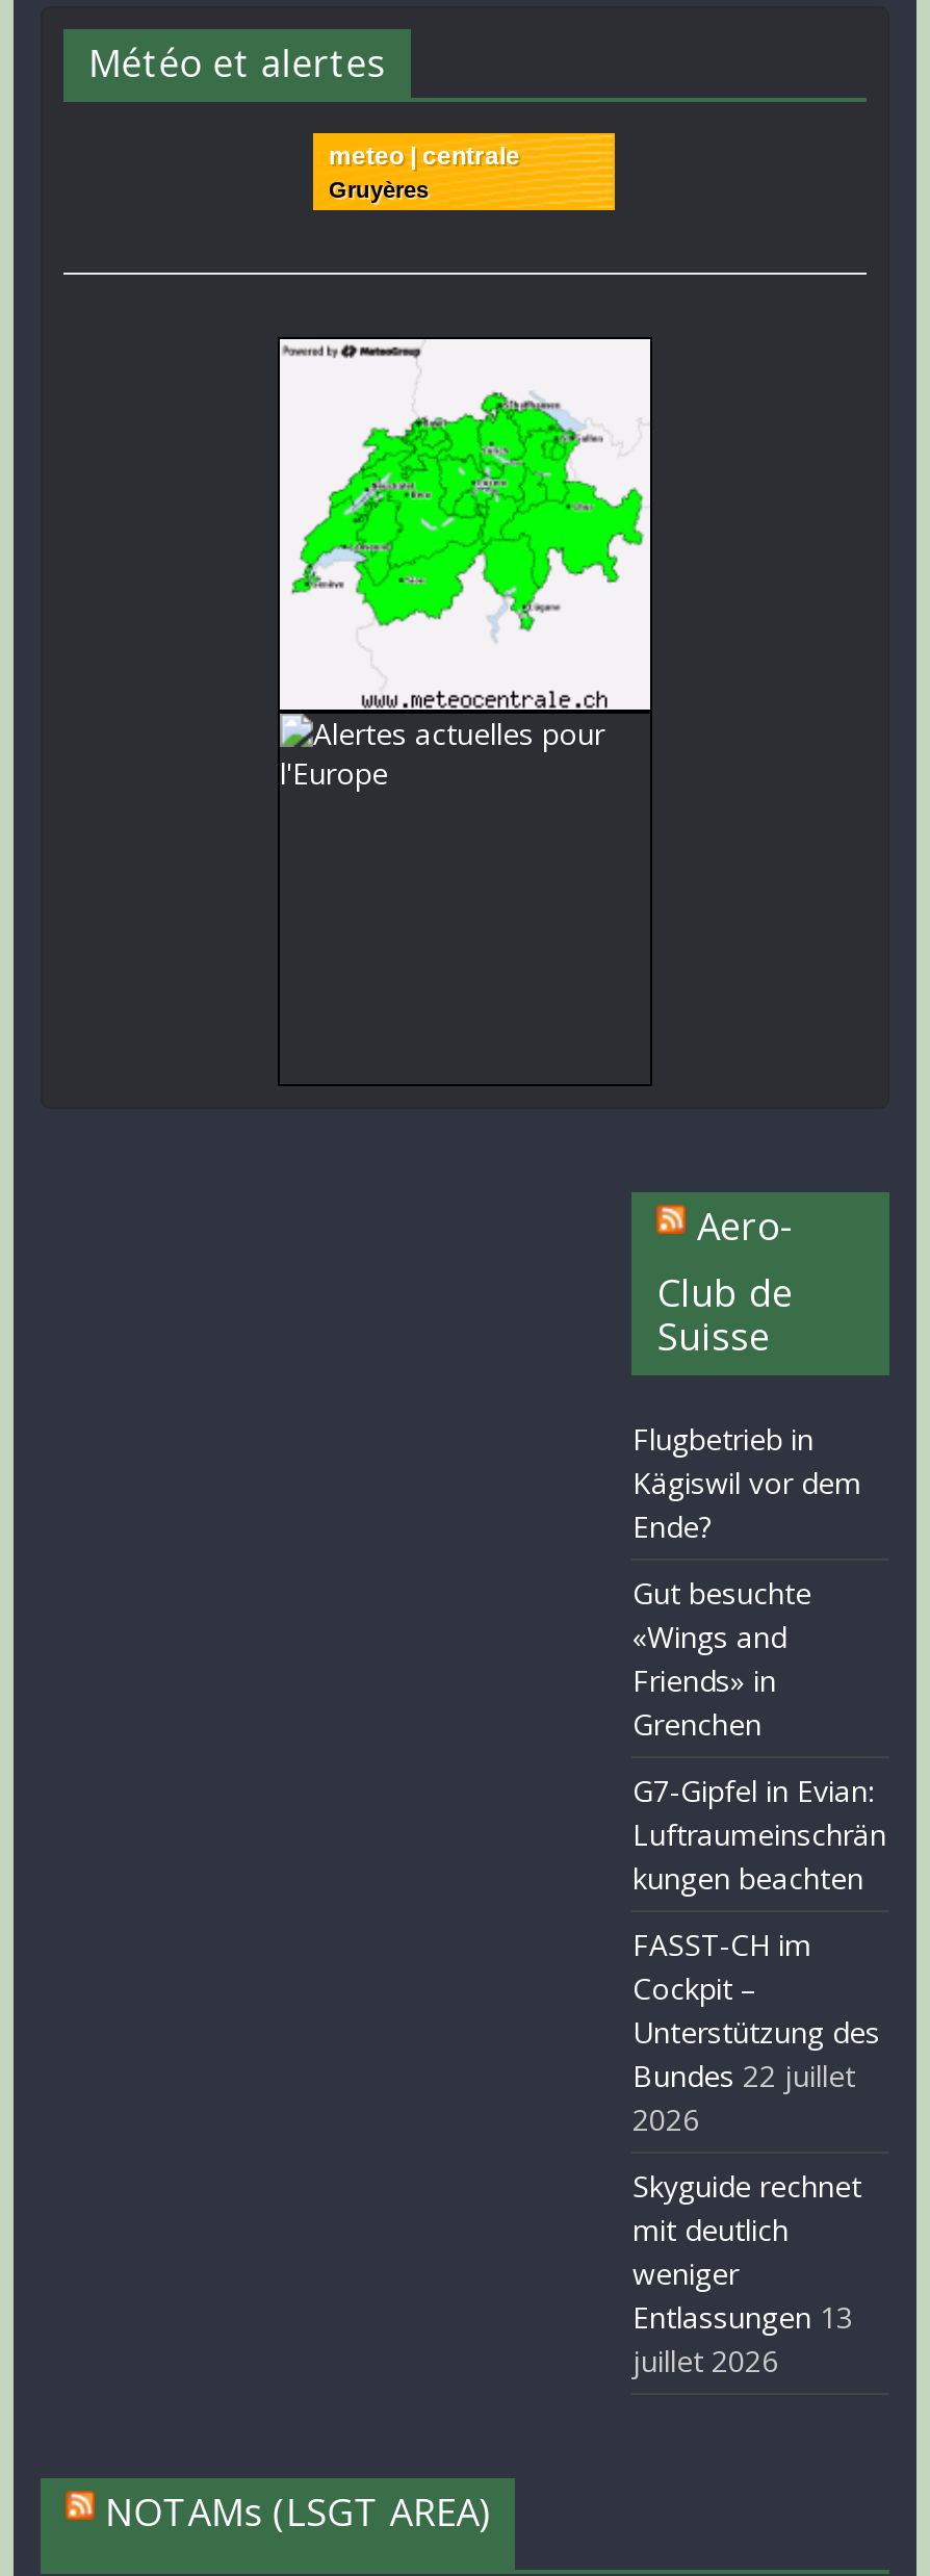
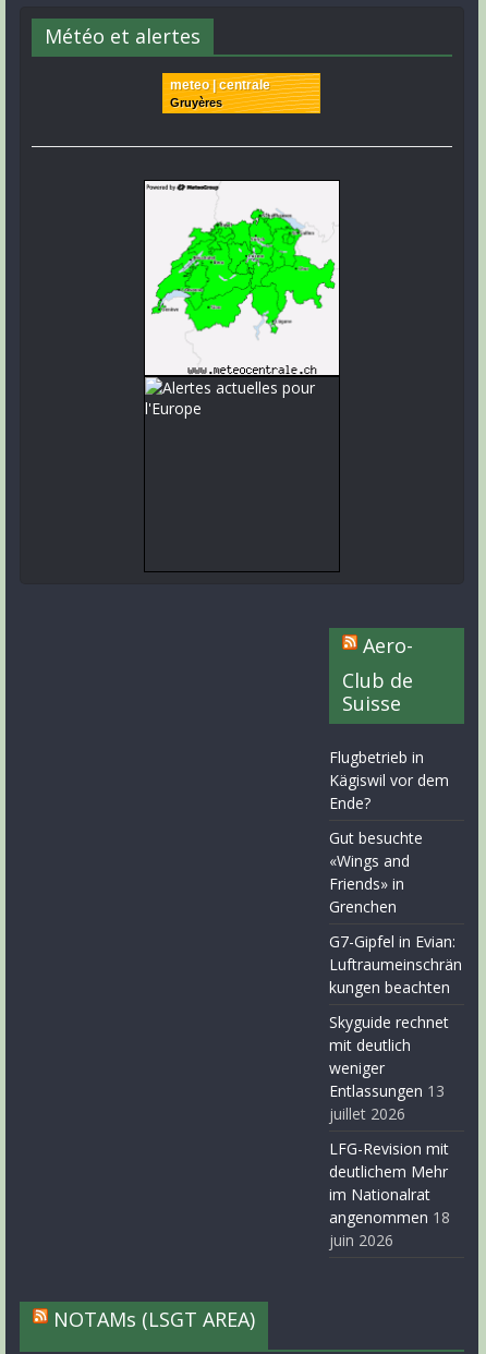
- FASST-CH im
- Cockpit –
- Unterstützung des
- Bundes 22 juillet
- 2026

moved up: Skyguide rechnet | mit deutlich | weniger | Entlassungen 13 | juillet 2026

+ LFG-Revision mit
+ deutlichem Mehr
+ im Nationalrat
+ angenommen 18
+ juin 2026
